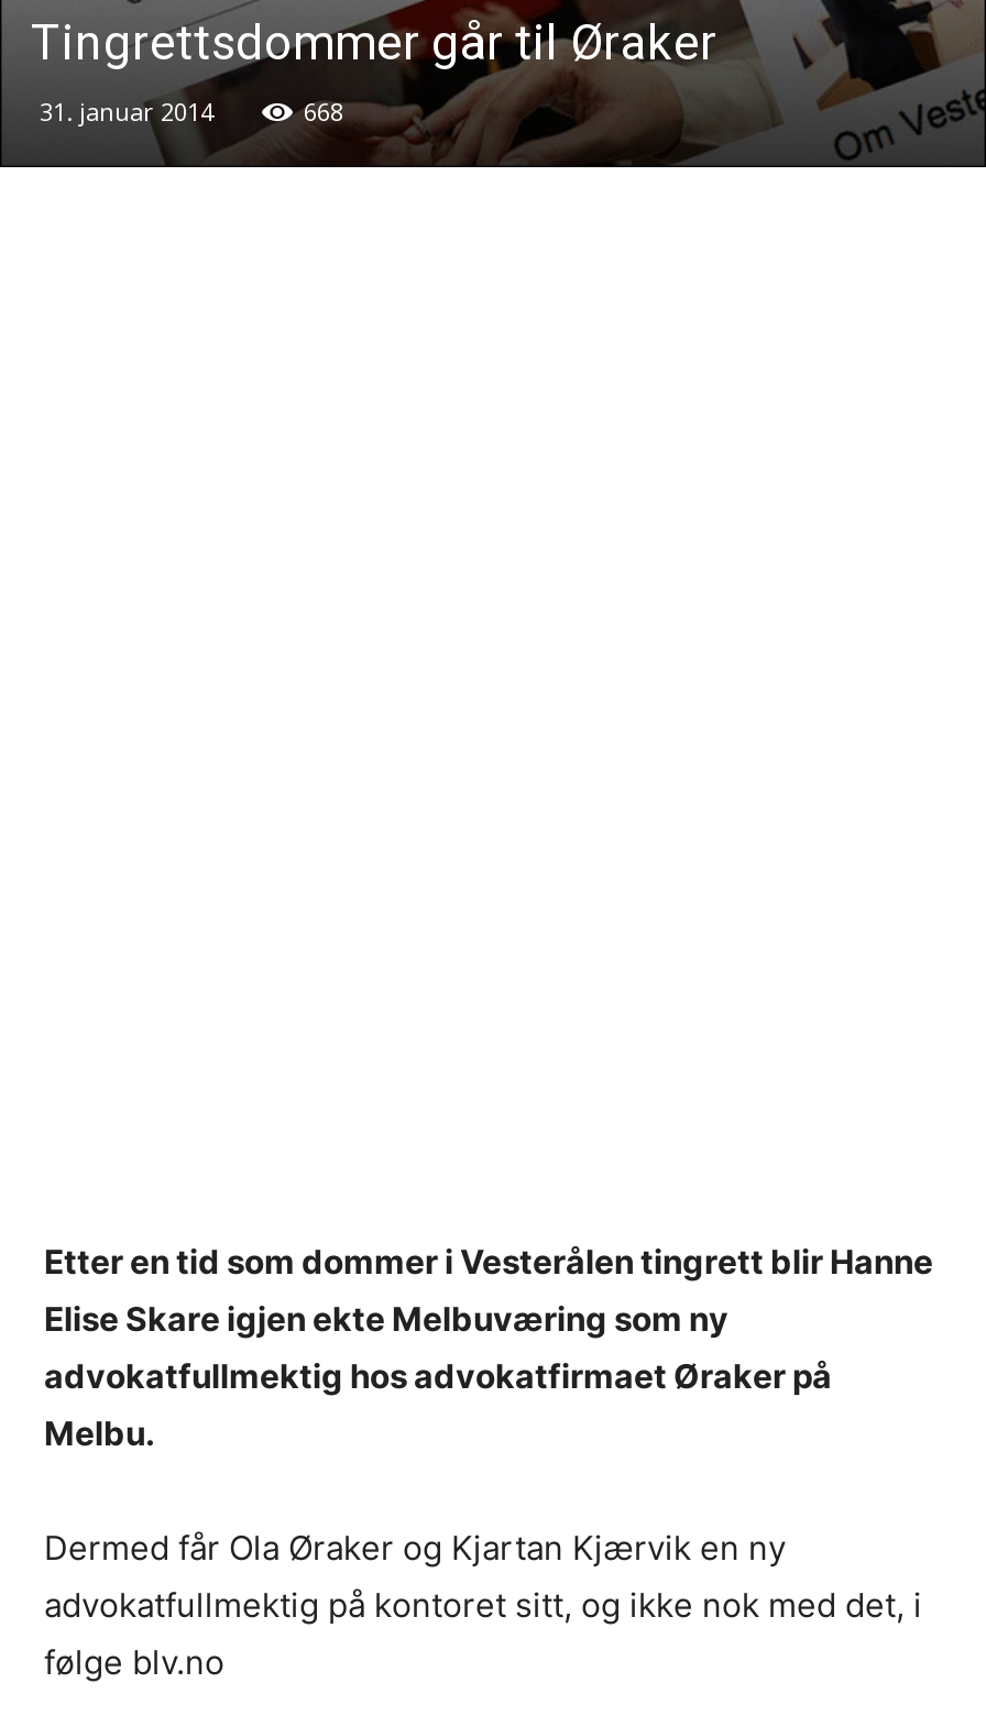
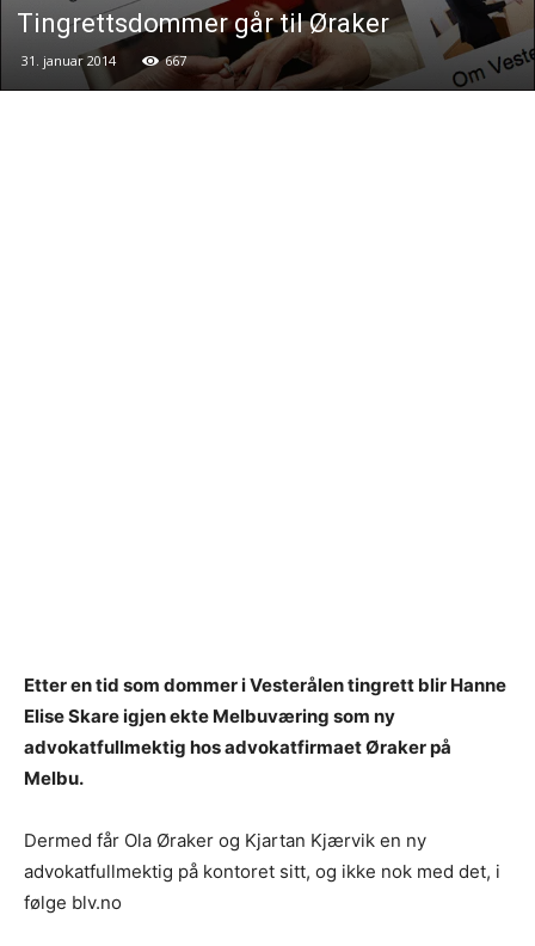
- 668
+ 667
